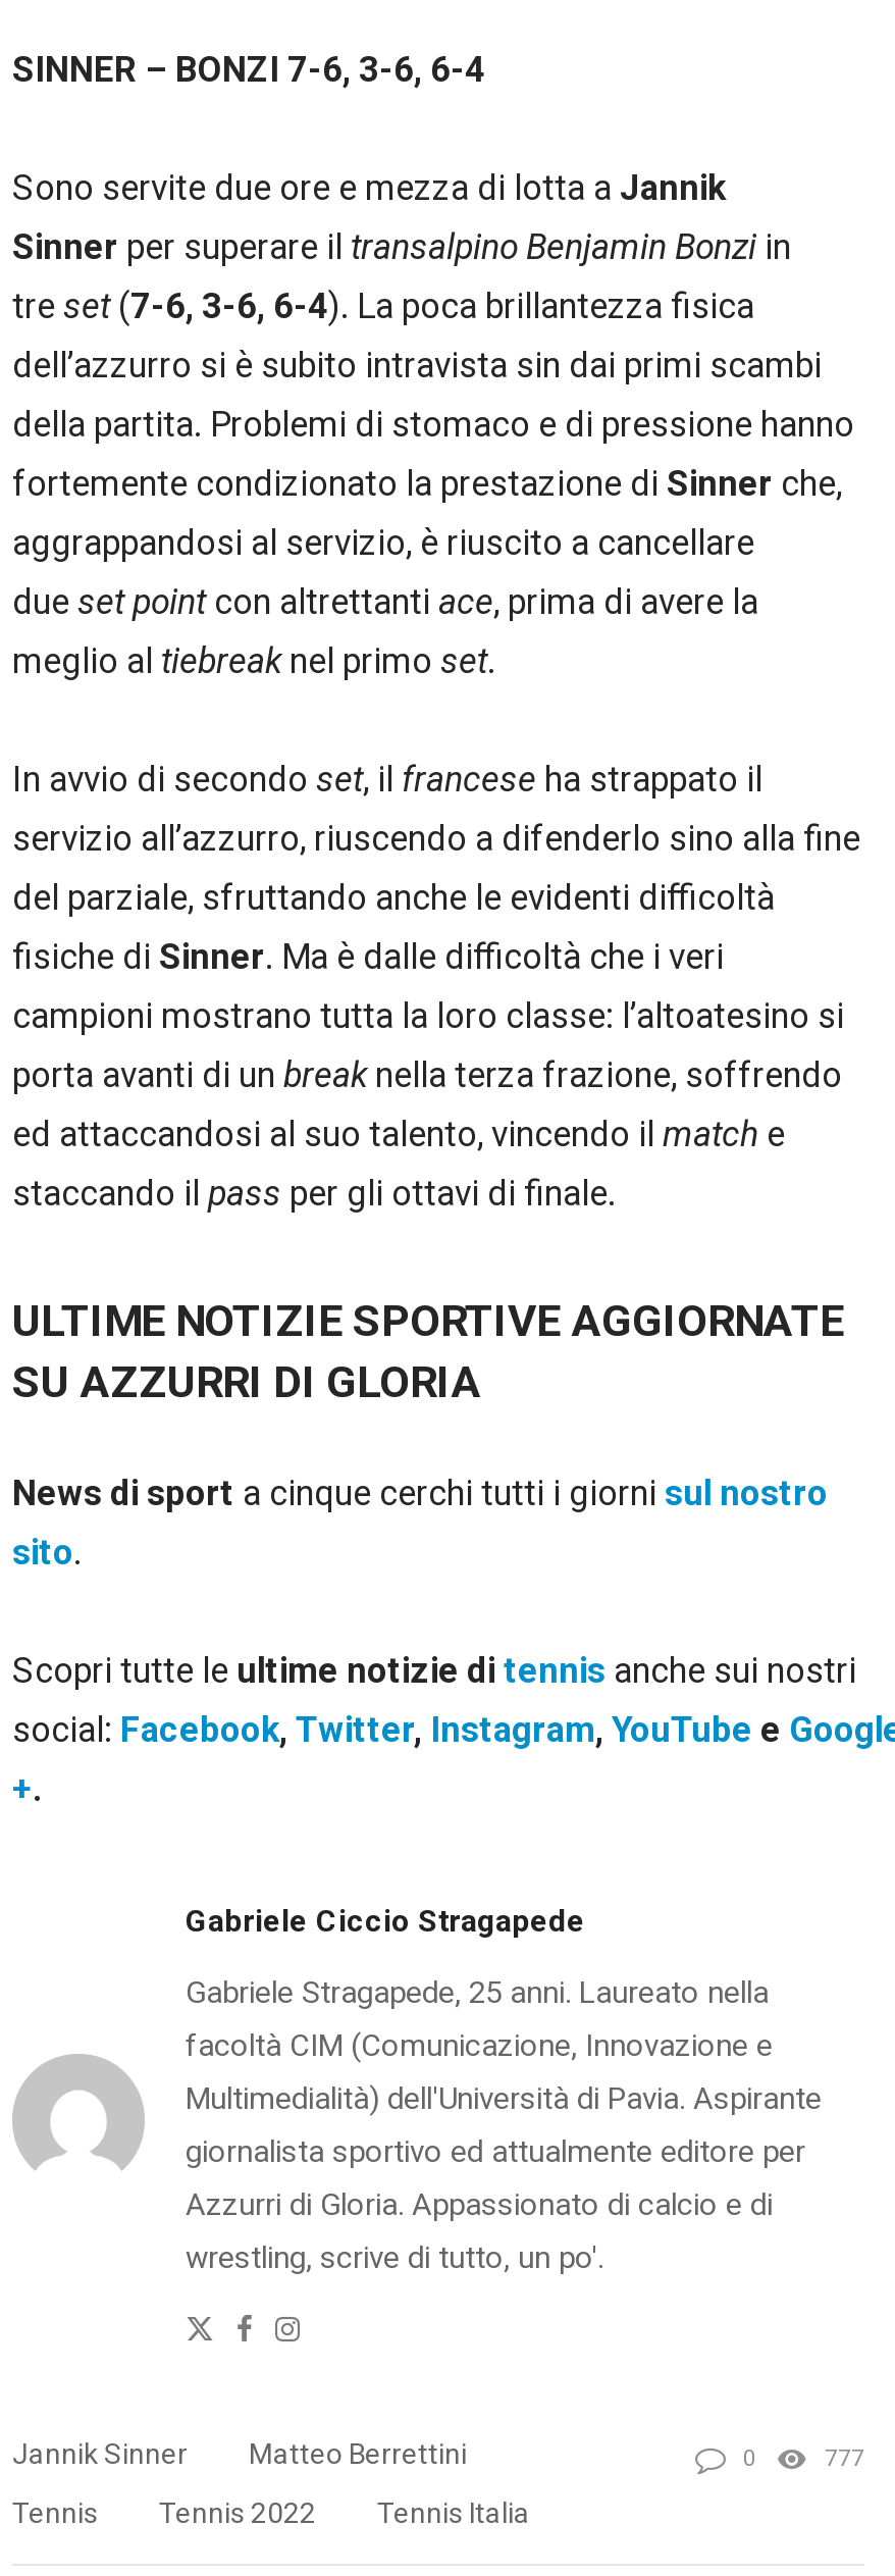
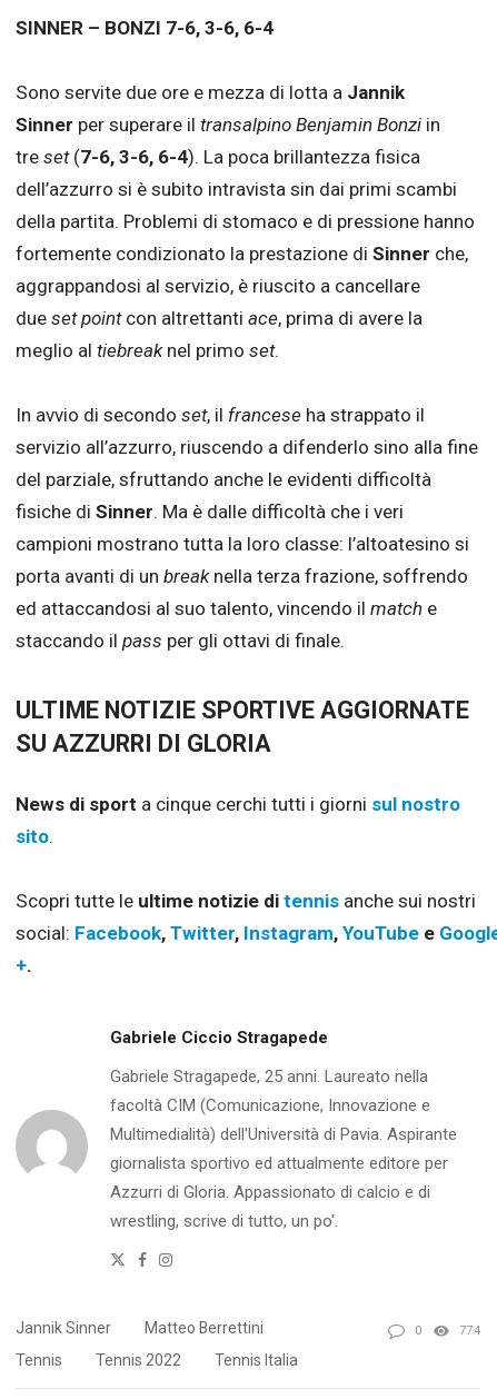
- 777
+ 774
